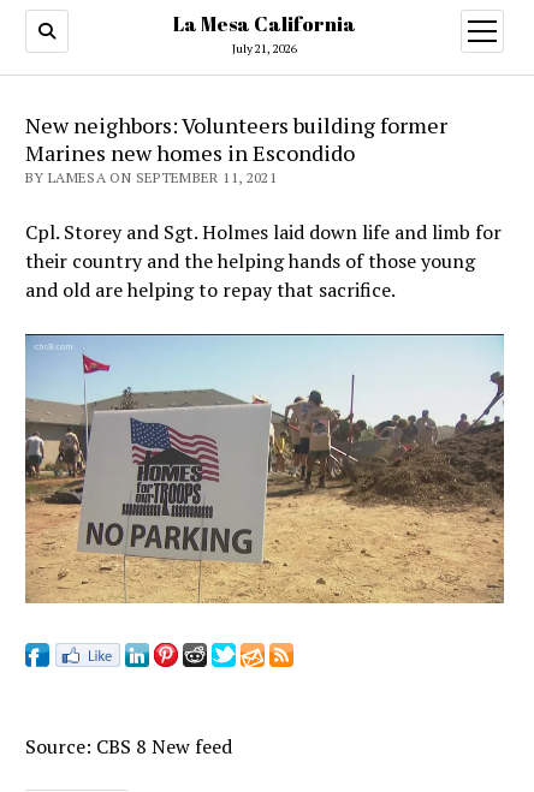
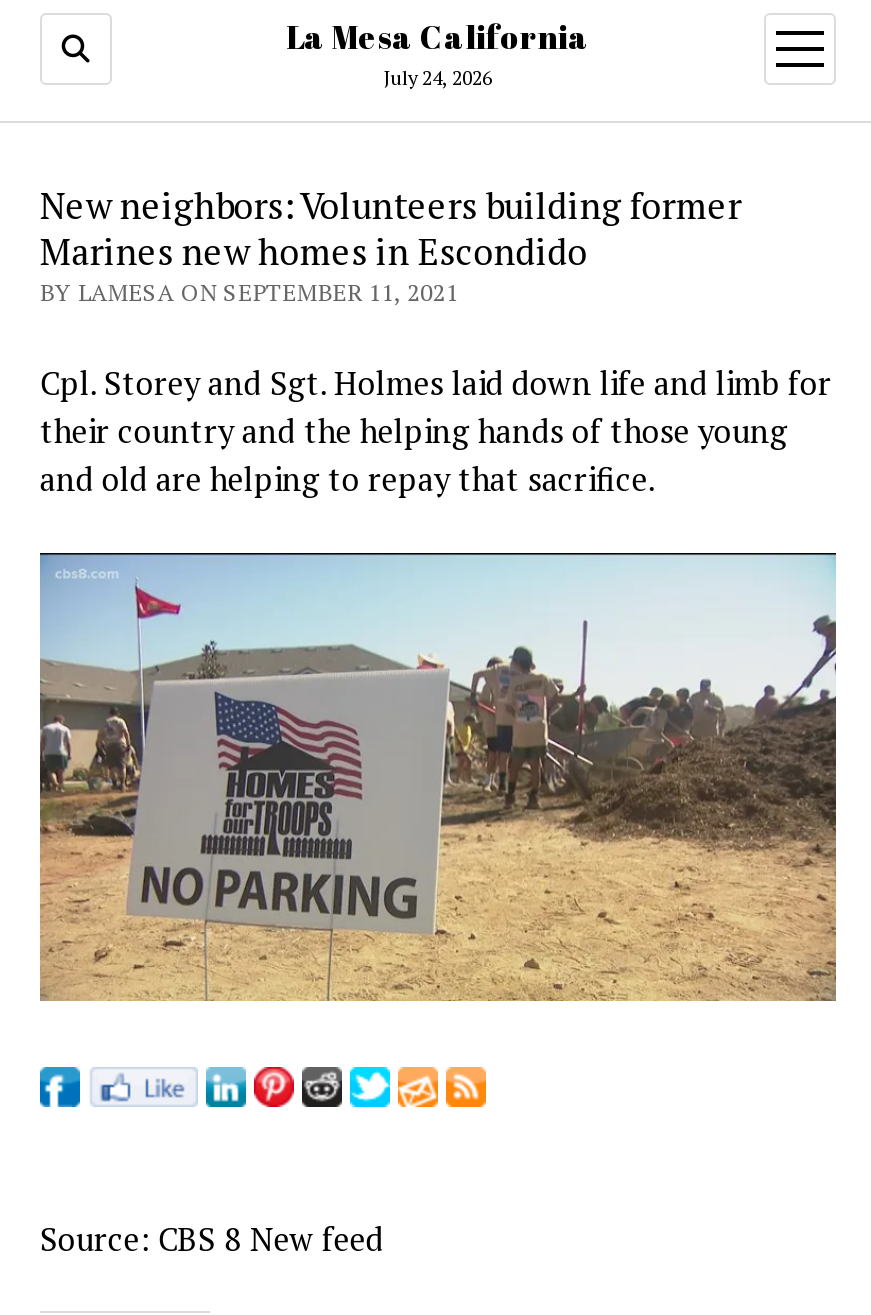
- July 21, 2026
+ July 24, 2026
